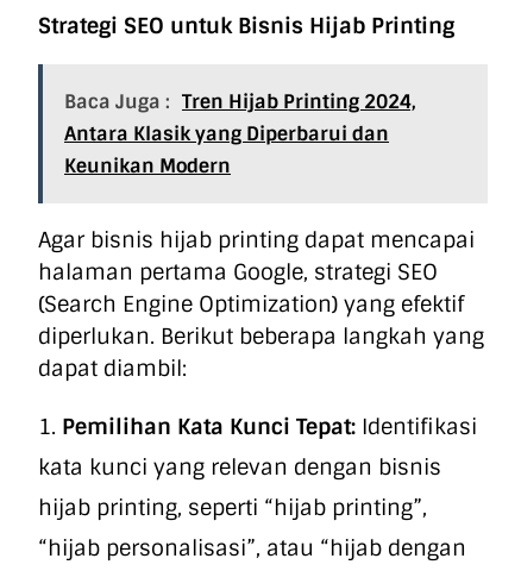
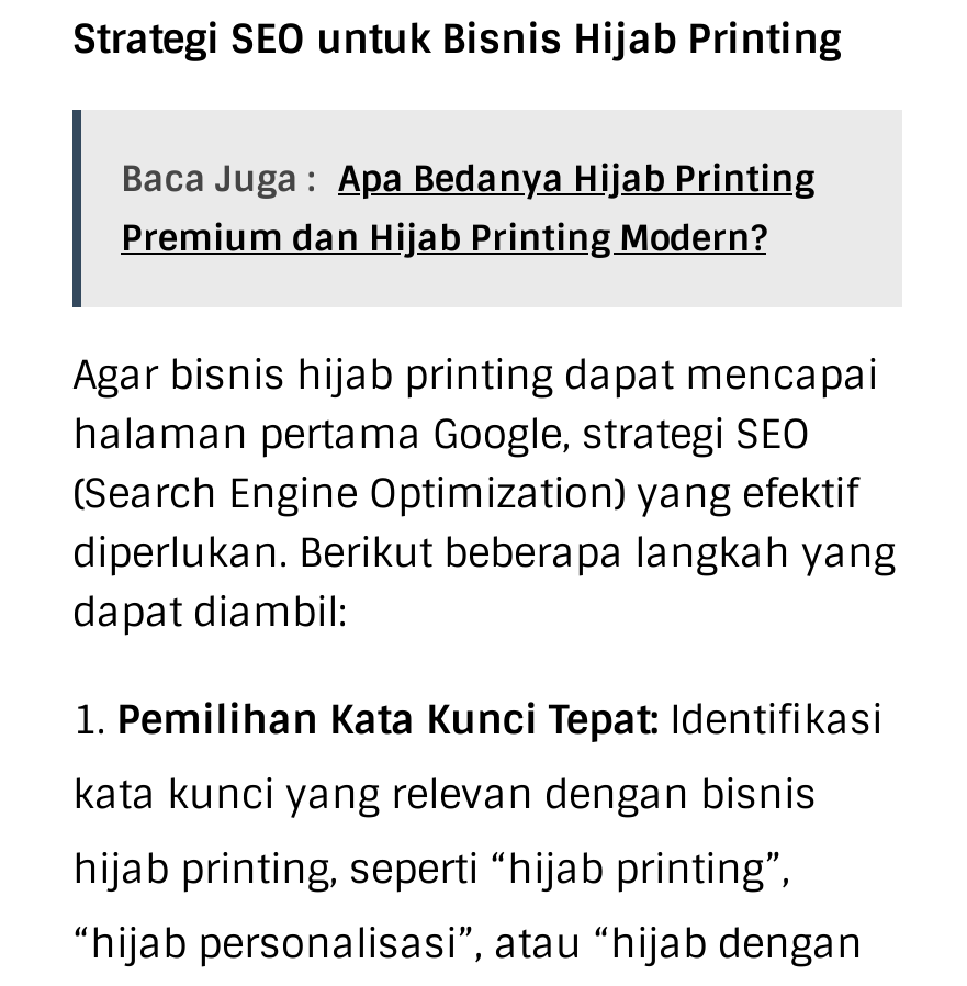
- Baca Juga : Tren Hijab Printing 2024,
- Antara Klasik yang Diperbarui dan
- Keunikan Modern
+ Baca Juga : Apa Bedanya Hijab Printing
+ Premium dan Hijab Printing Modern?
